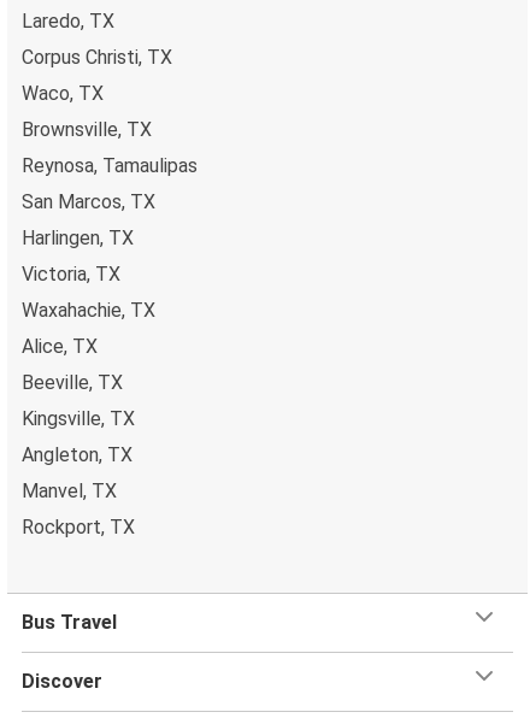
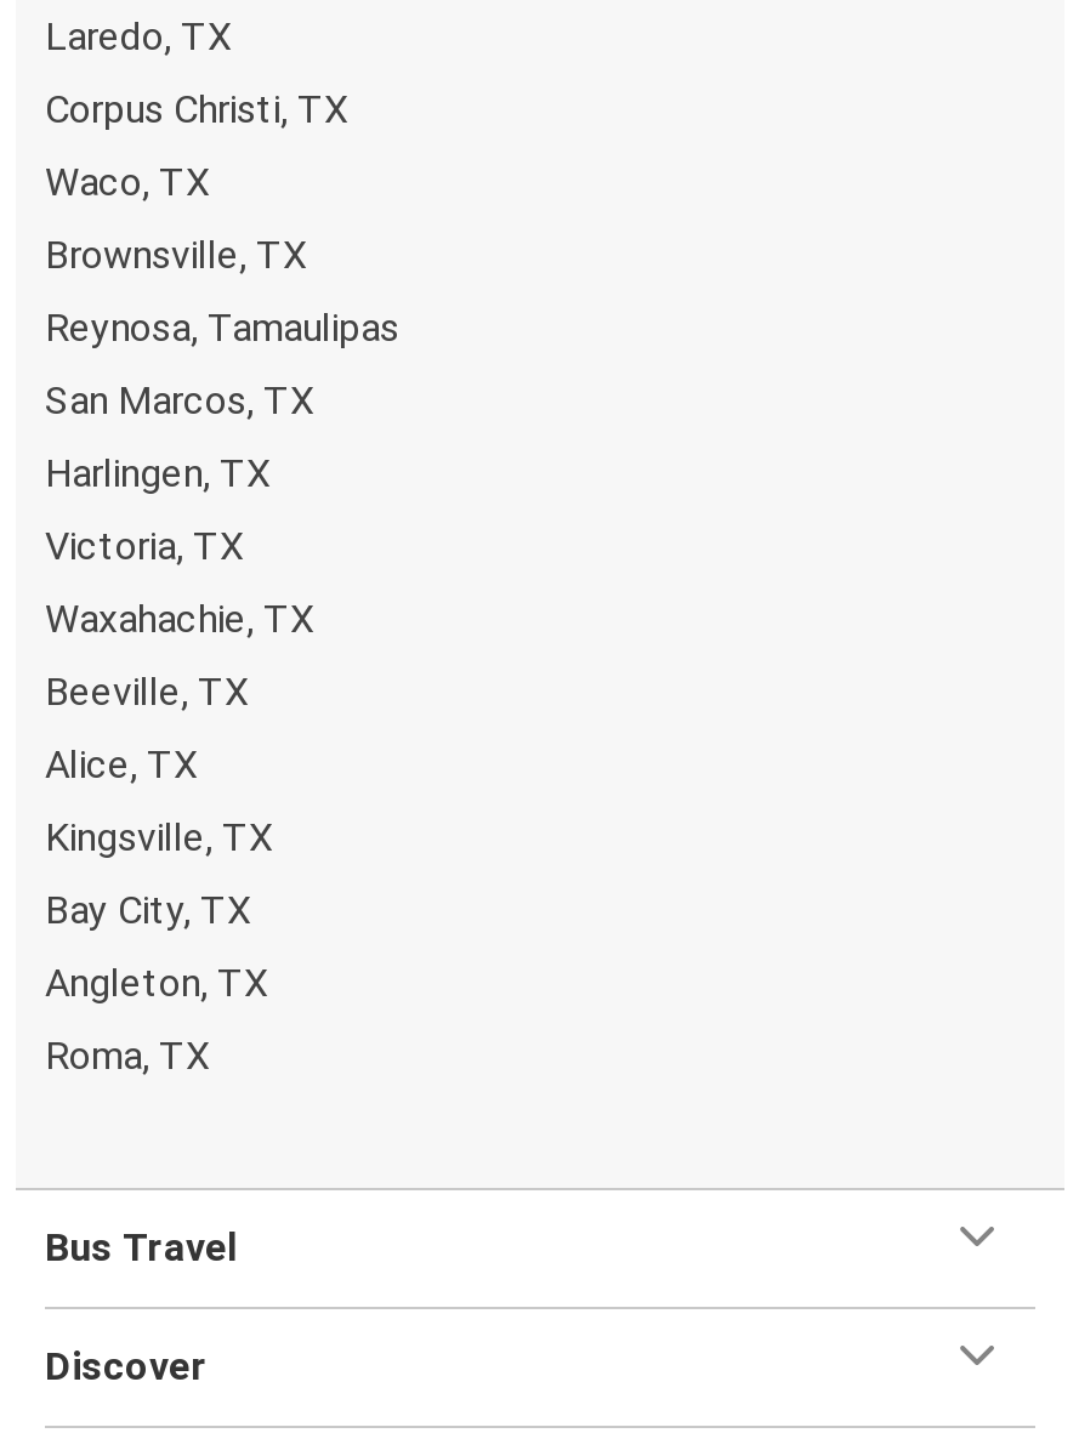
moved down: Alice, TX

moved up: Beeville, TX

+ Bay City, TX

moved down: Angleton, TX

- Manvel, TX
- Rockport, TX
+ Roma, TX
